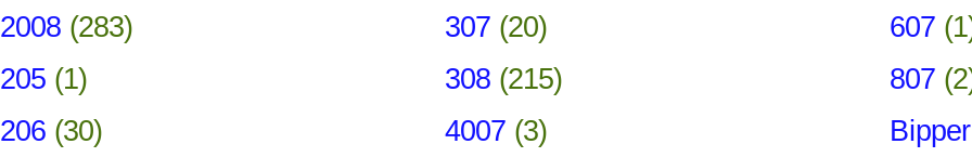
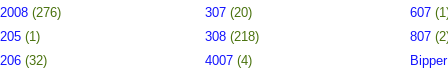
- 2008 (283)
+ 2008 (276)

- 308 (215)
+ 308 (218)

- 206 (30)
+ 206 (32)

- 4007 (3)
+ 4007 (4)
